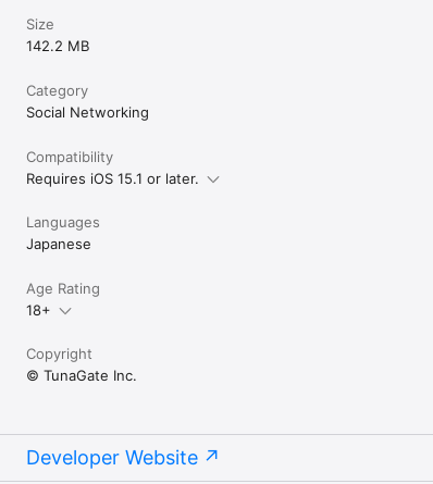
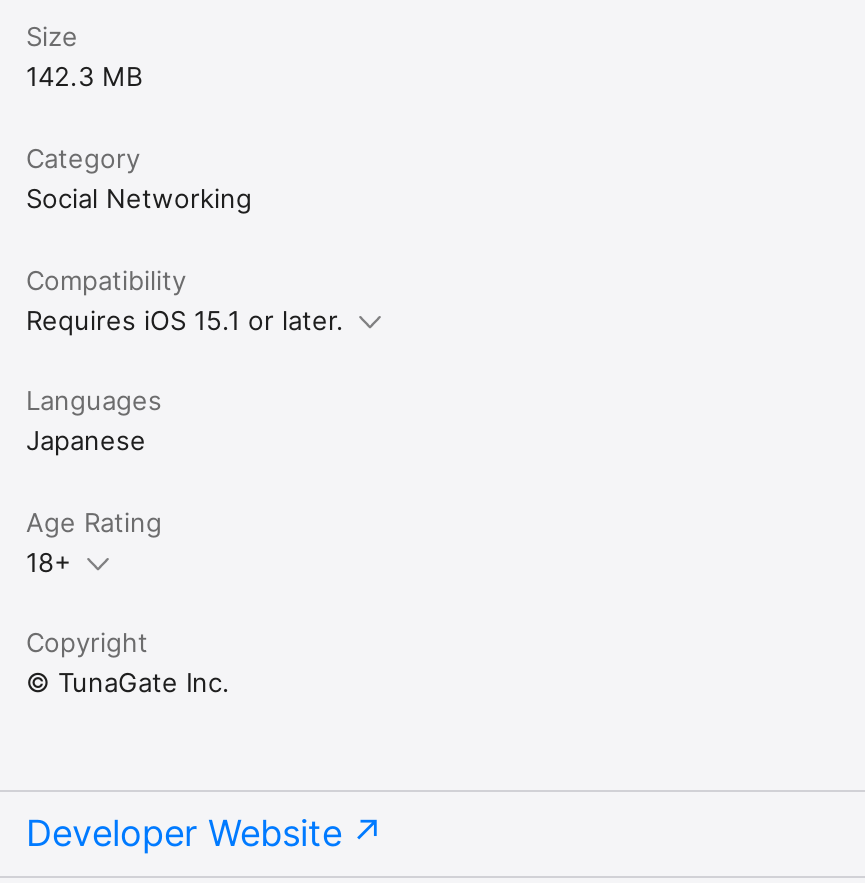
- 142.2 MB
+ 142.3 MB
